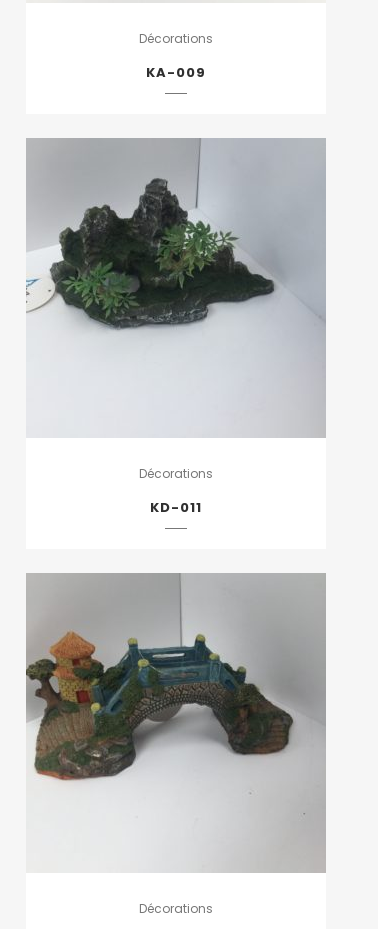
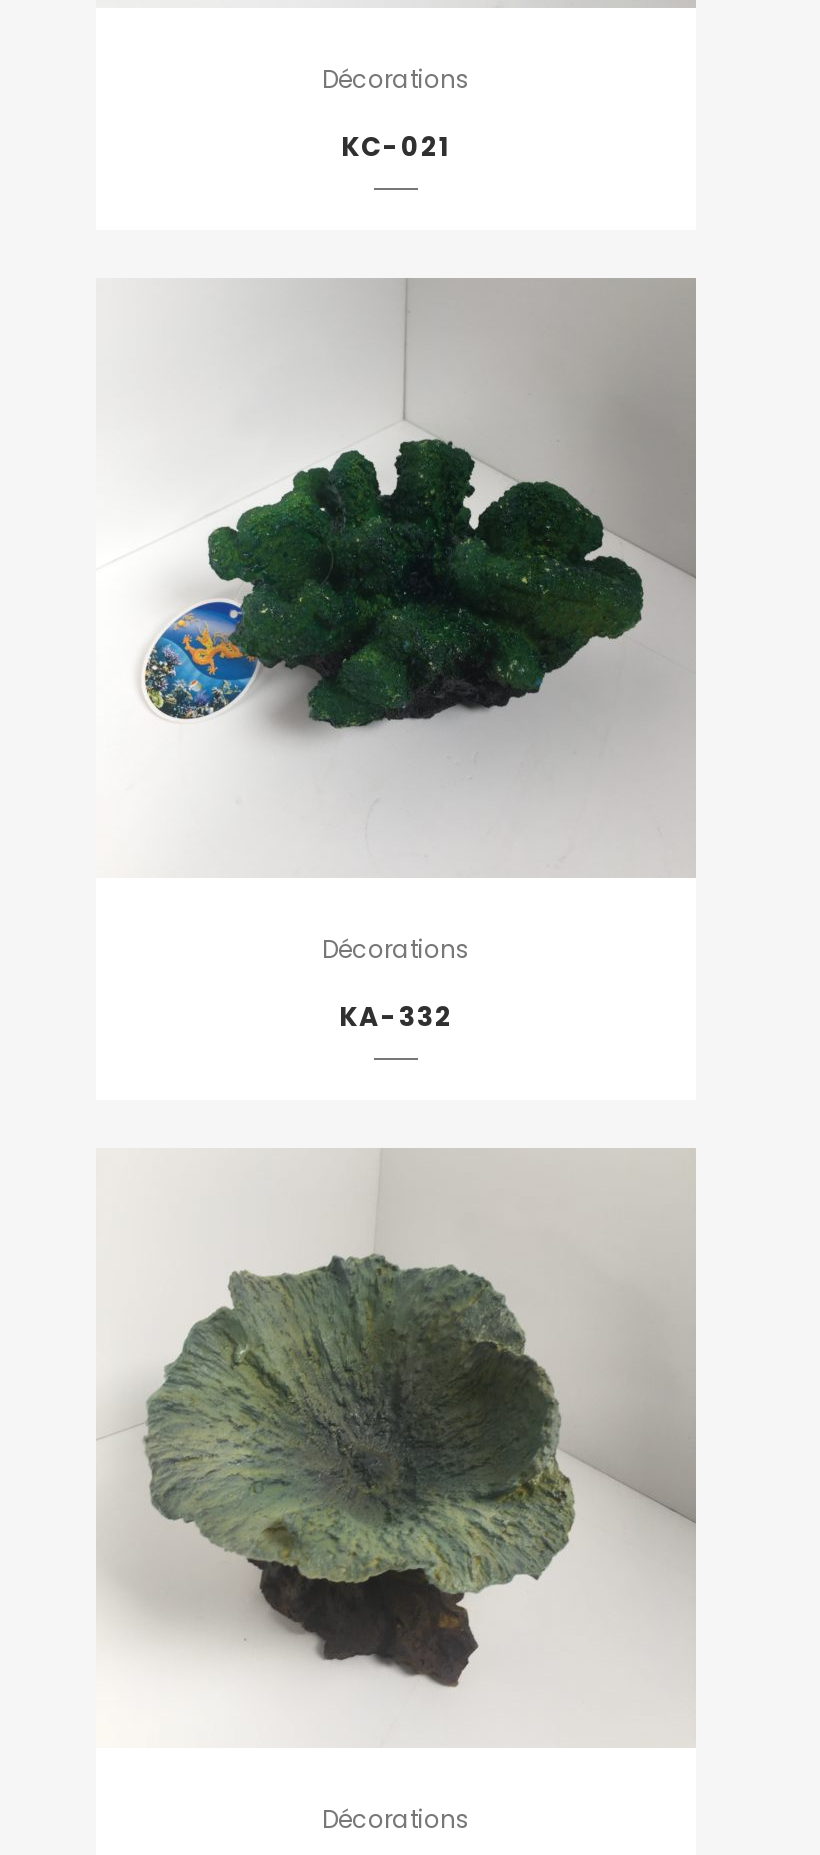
- KA-009
+ KC-021

- [image]
+ [image]

- KD-011
+ KA-332

- [image]
+ [image]
